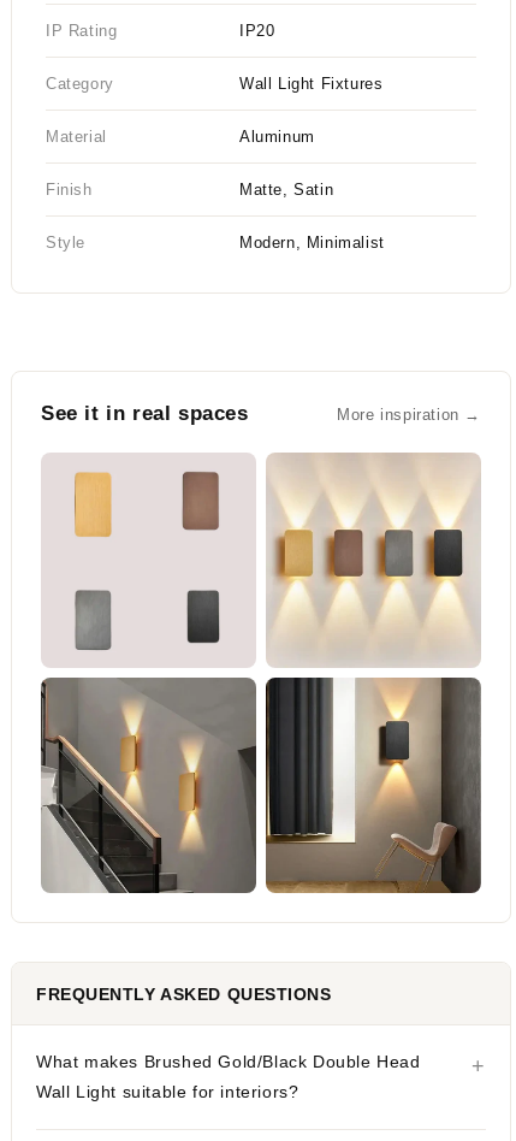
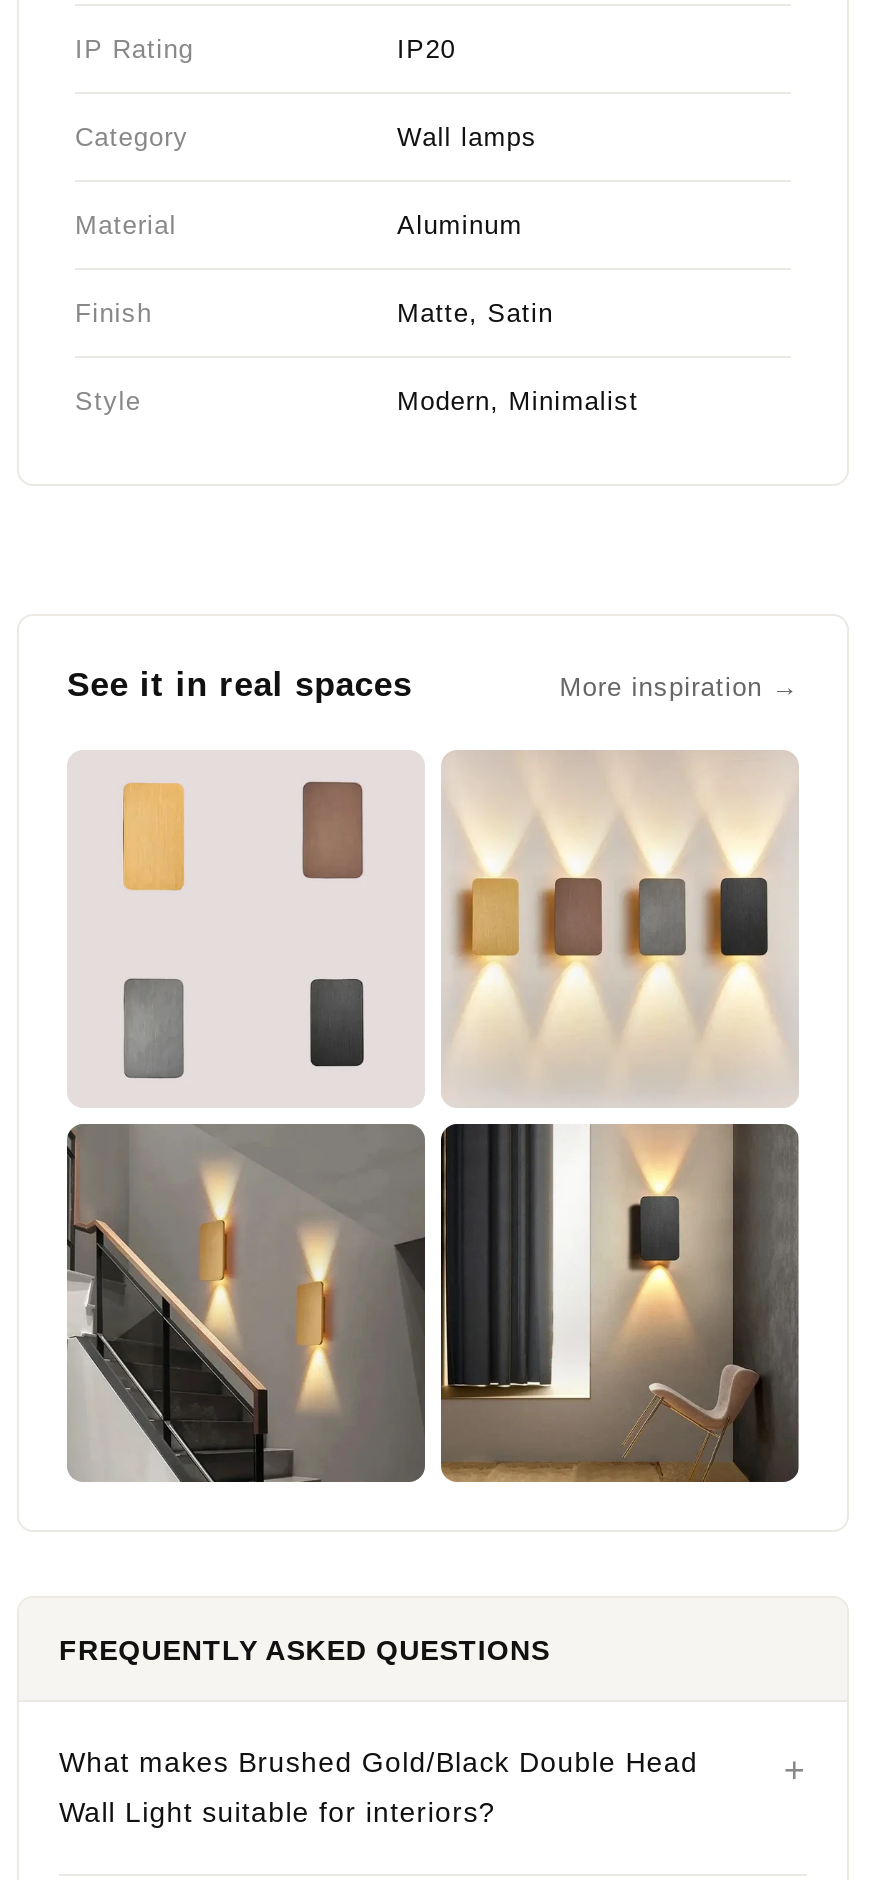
- Wall Light Fixtures
+ Wall lamps
